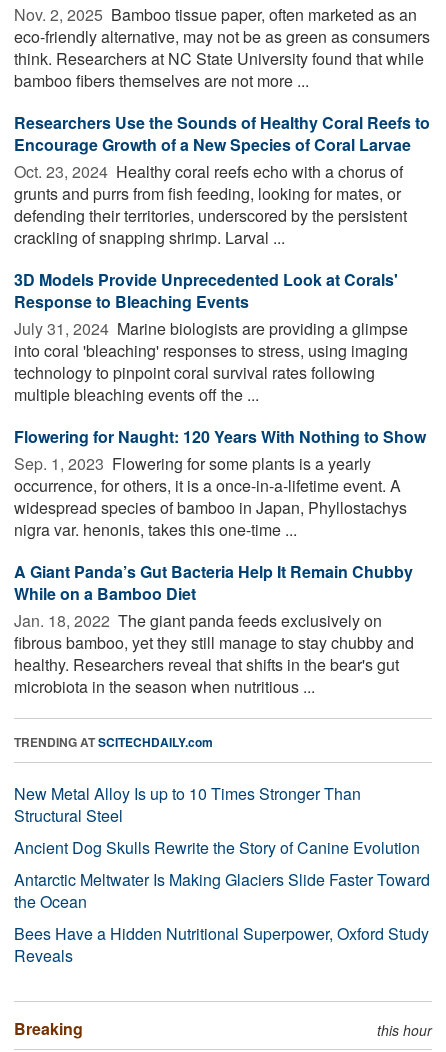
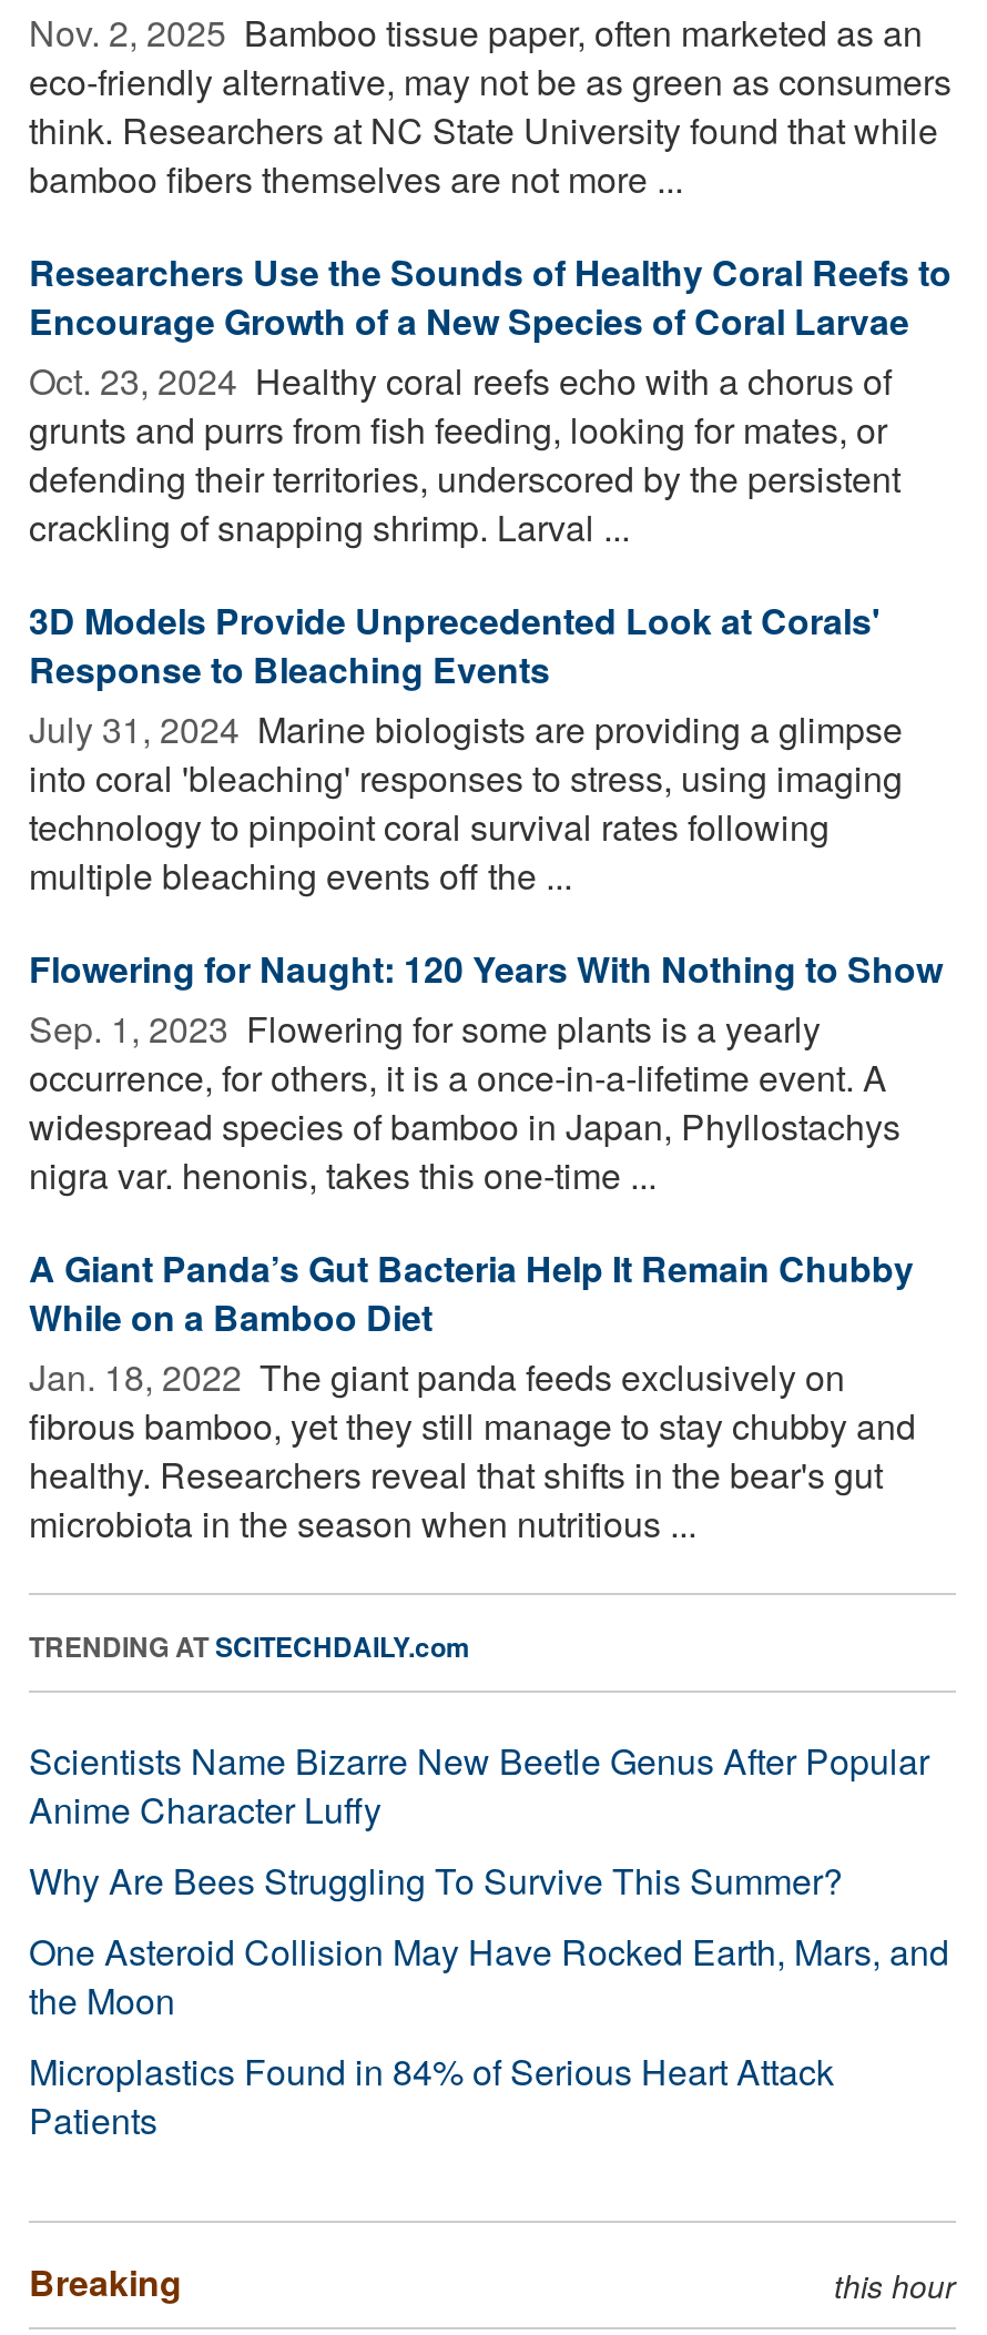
- New Metal Alloy Is up to 10 Times Stronger Than
- Structural Steel
- Ancient Dog Skulls Rewrite the Story of Canine Evolution
- Antarctic Meltwater Is Making Glaciers Slide Faster Toward
- the Ocean
- Bees Have a Hidden Nutritional Superpower, Oxford Study
- Reveals
+ Scientists Name Bizarre New Beetle Genus After Popular
+ Anime Character Luffy
+ Why Are Bees Struggling To Survive This Summer?
+ One Asteroid Collision May Have Rocked Earth, Mars, and
+ the Moon
+ Microplastics Found in 84% of Serious Heart Attack
+ Patients
